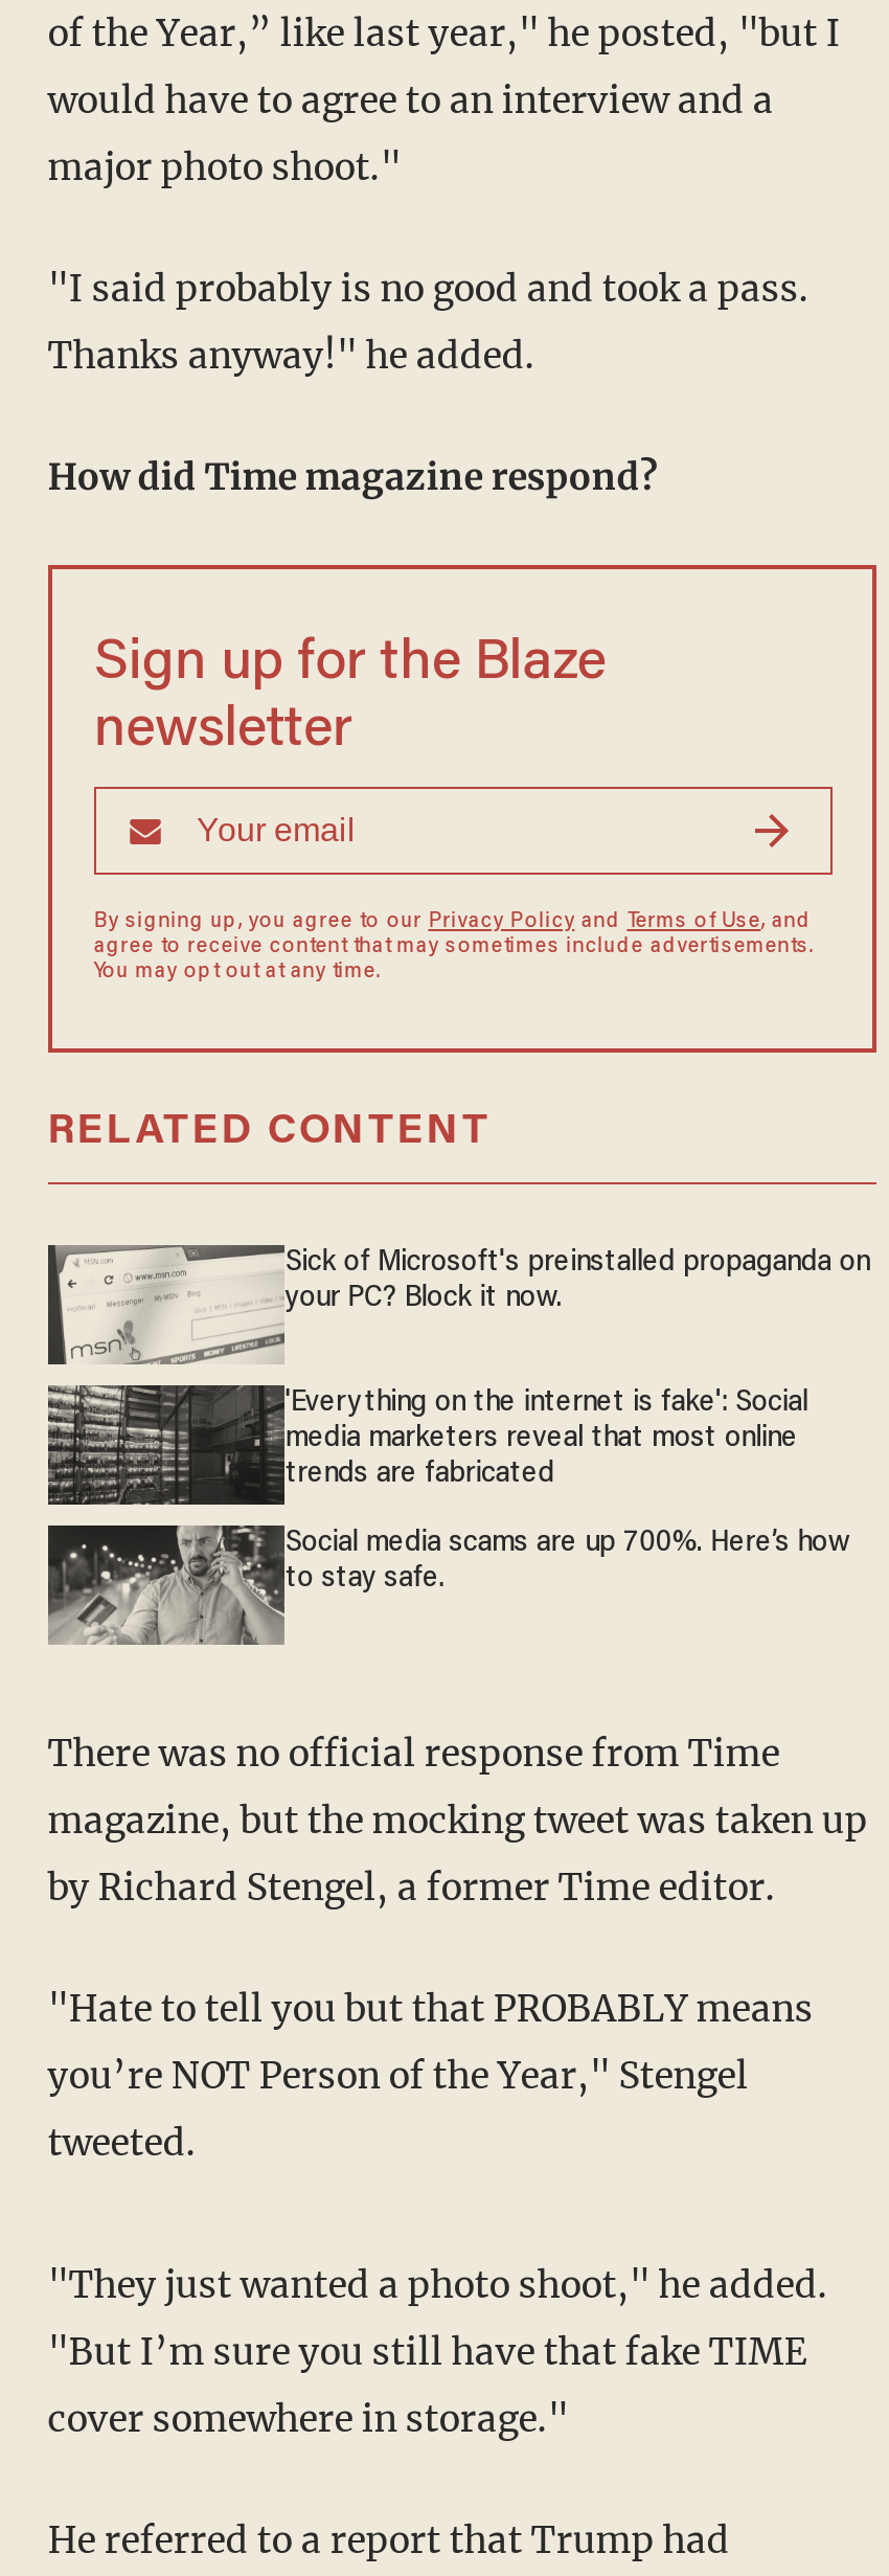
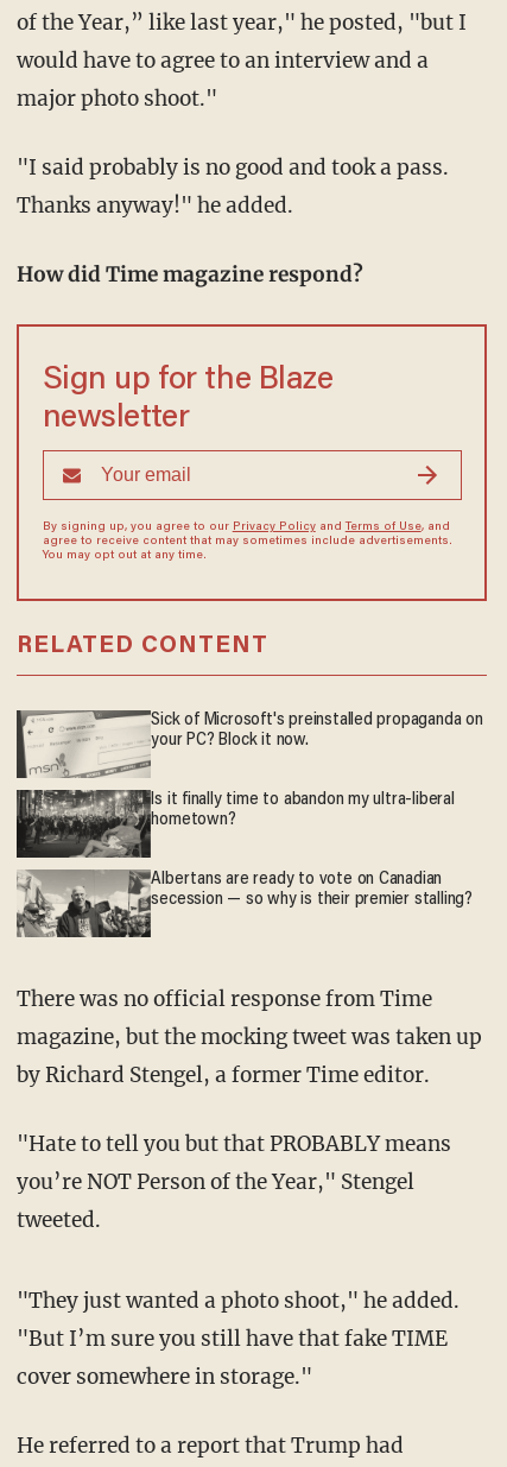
- [image]
- 'Everything on the internet is fake': Social
- media marketers reveal that most online
- trends are fabricated
+ [image]
+ Is it finally time to abandon my ultra-liberal
+ hometown?

- [image]
- Social media scams are up 700%. Here’s how
- to stay safe.
+ [image]
+ Albertans are ready to vote on Canadian
+ secession — so why is their premier stalling?
